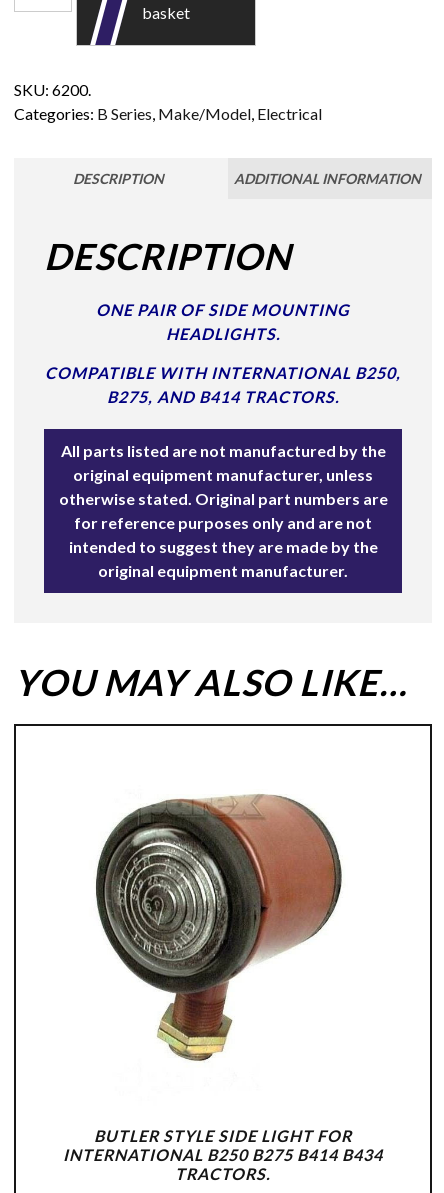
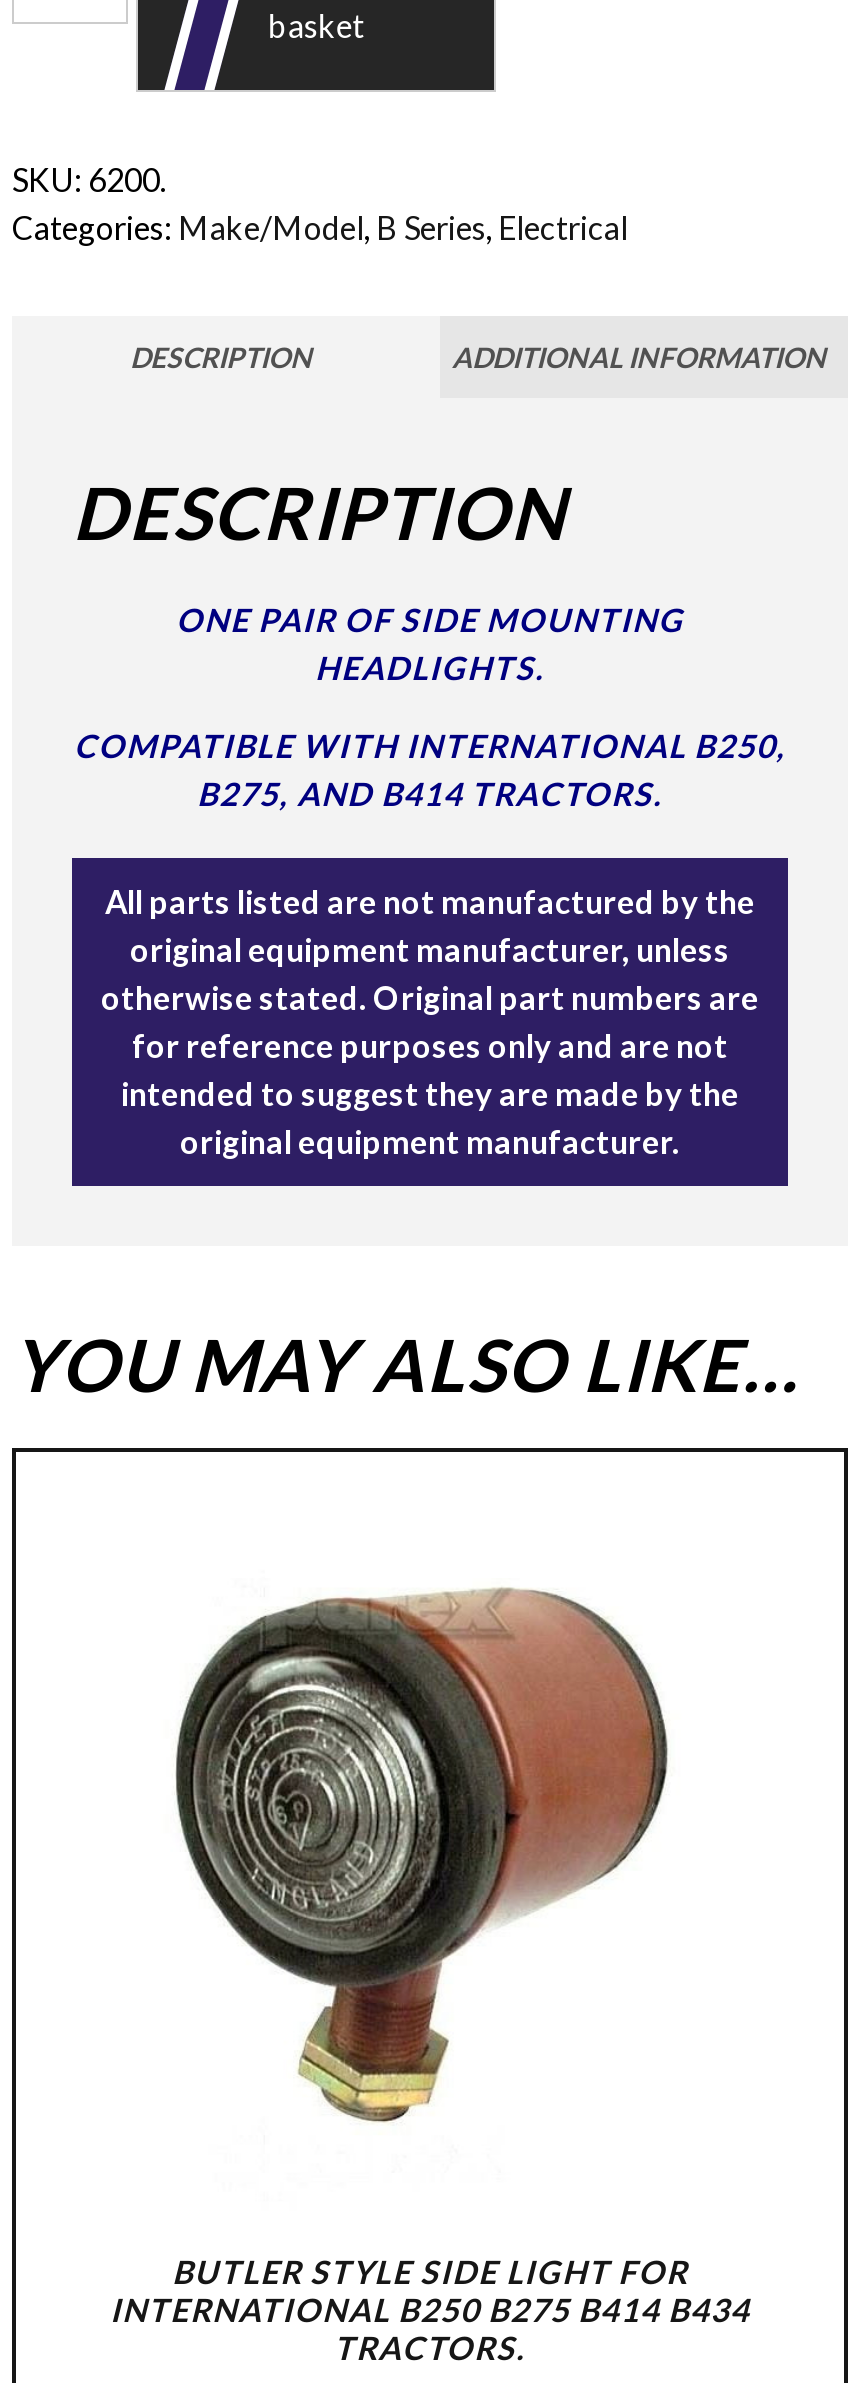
- Categories: B Series, Make/Model, Electrical
+ Categories: Make/Model, B Series, Electrical
